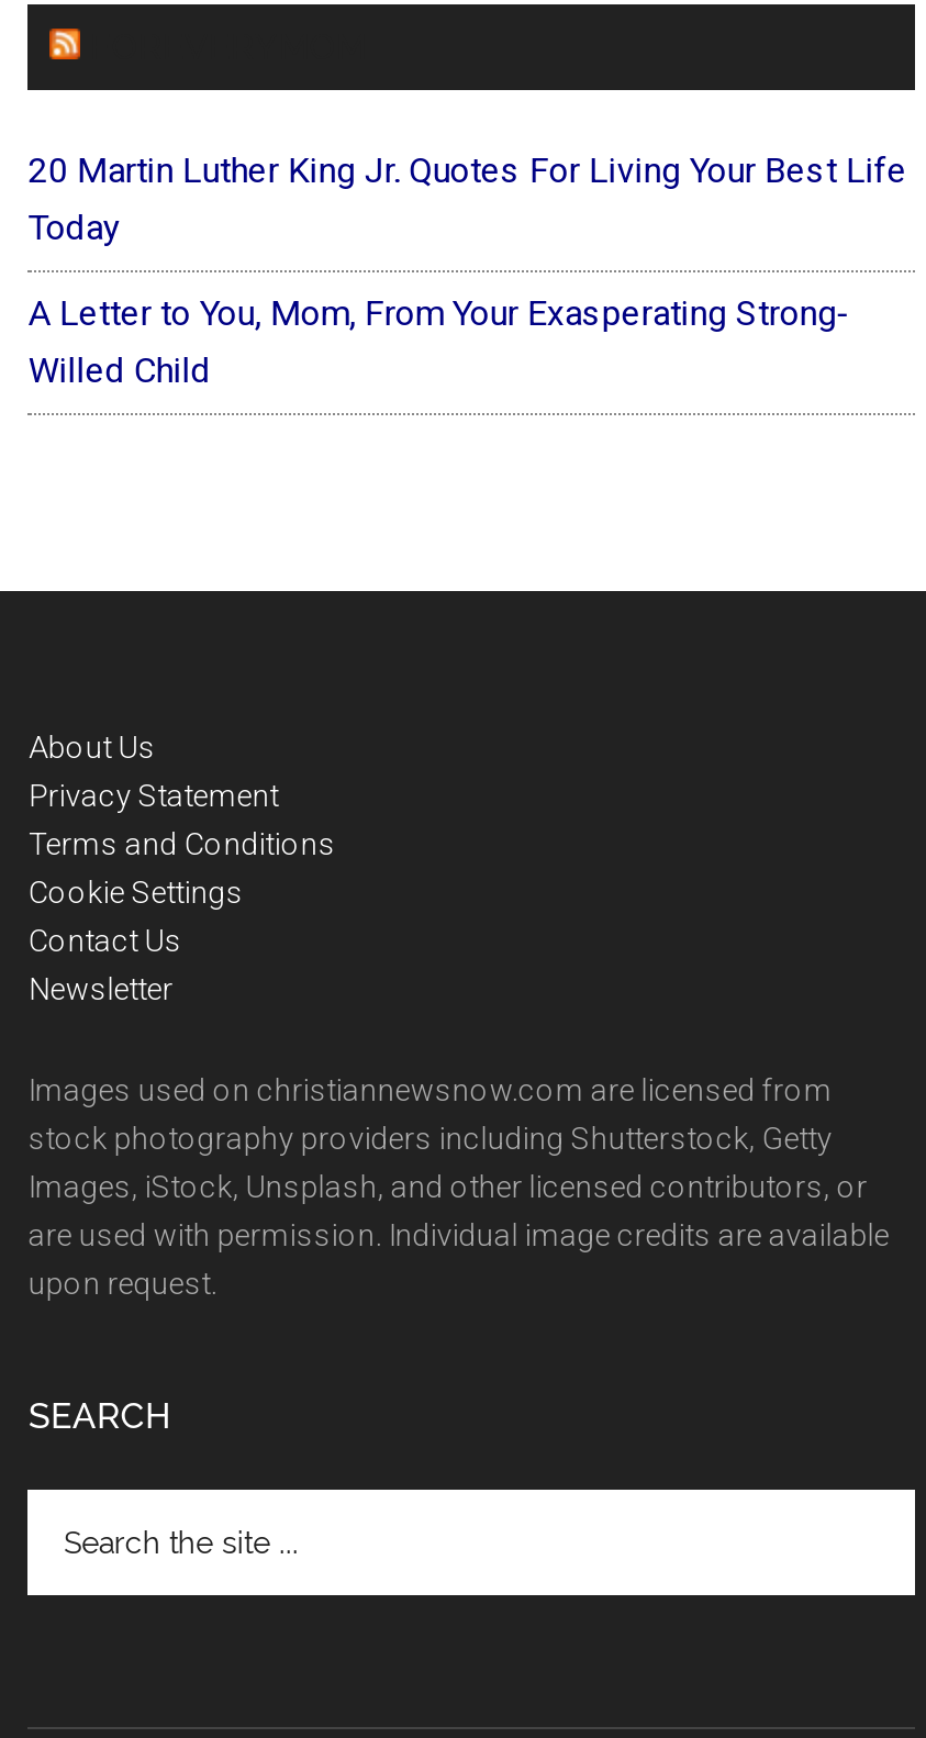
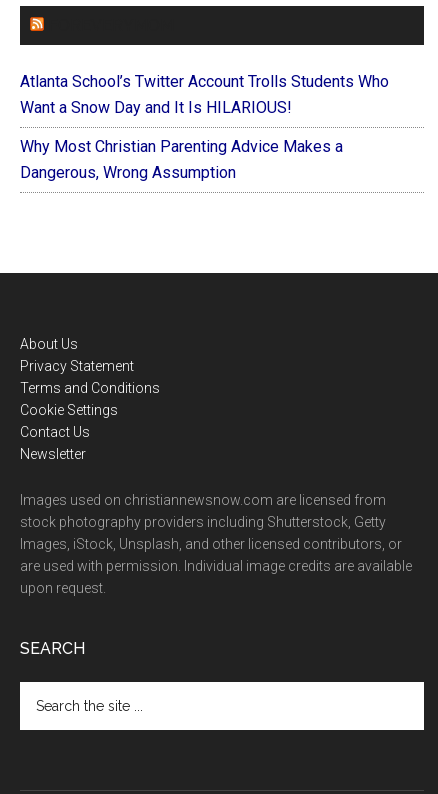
- 20 Martin Luther King Jr. Quotes For Living Your Best Life
- Today
+ Atlanta School’s Twitter Account Trolls Students Who
+ Want a Snow Day and It Is HILARIOUS!

- A Letter to You, Mom, From Your Exasperating Strong-
- Willed Child
+ Why Most Christian Parenting Advice Makes a
+ Dangerous, Wrong Assumption
